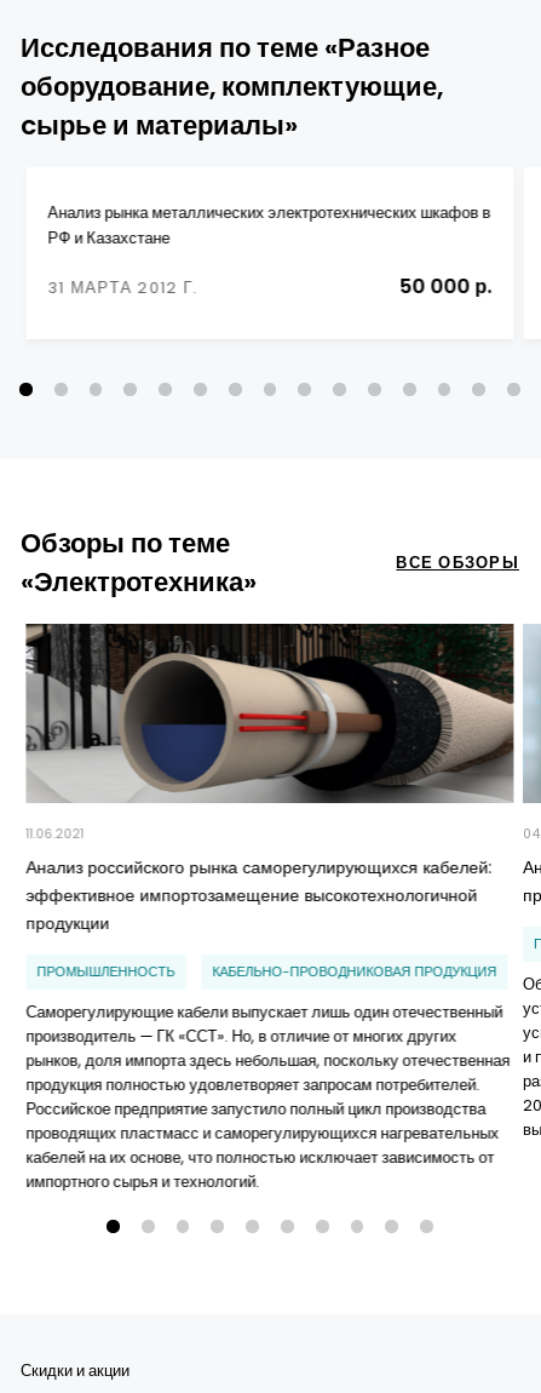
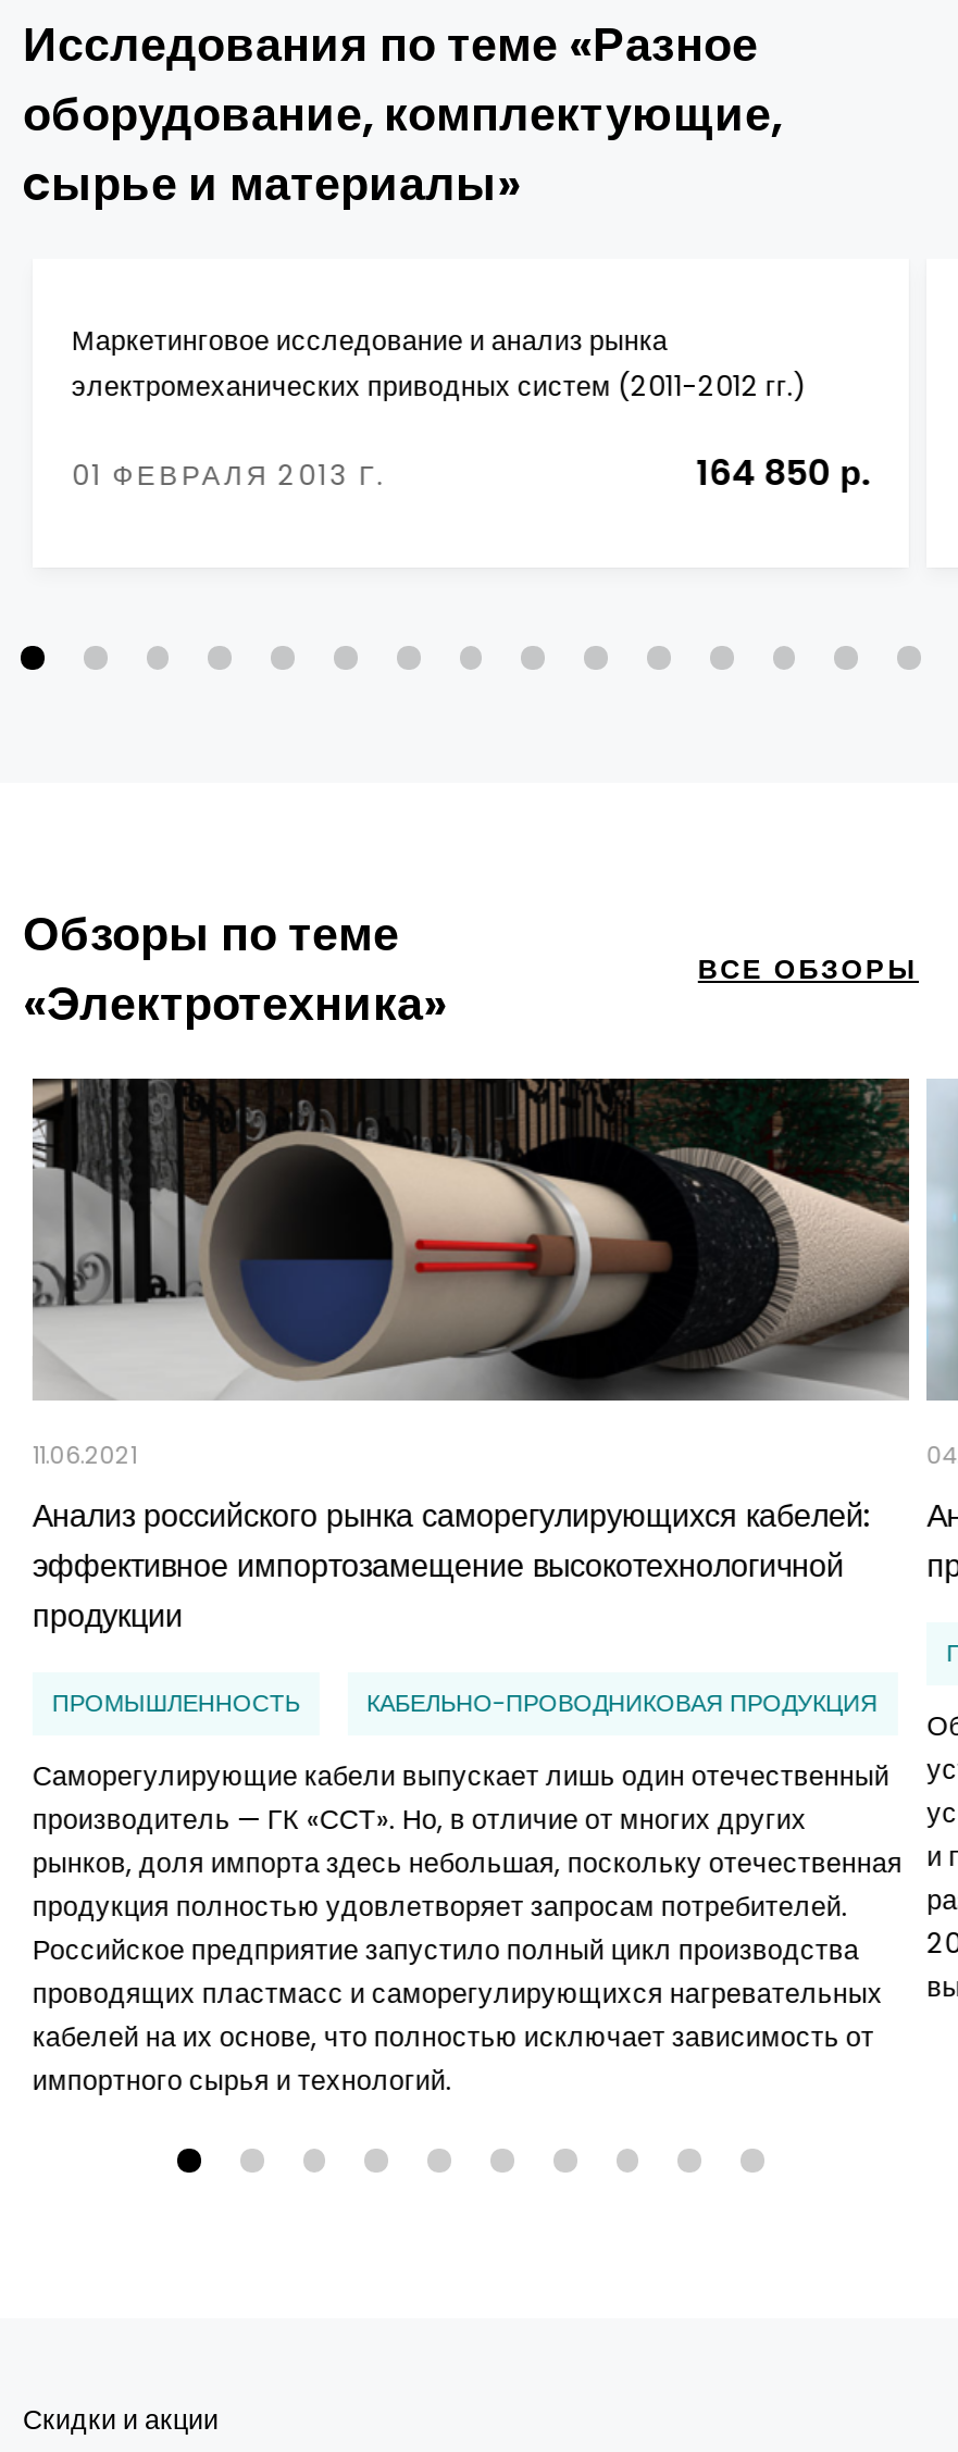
- Анализ рынка металлических электротехнических шкафов в
- РФ и Казахстане
+ Маркетинговое исследование и анализ рынка
+ электромеханических приводных систем (2011-2012 гг.)

- 31 МАРТА 2012 Г.
- 50 000 р.
+ 01 ФЕВРАЛЯ 2013 Г.
+ 164 850 р.
